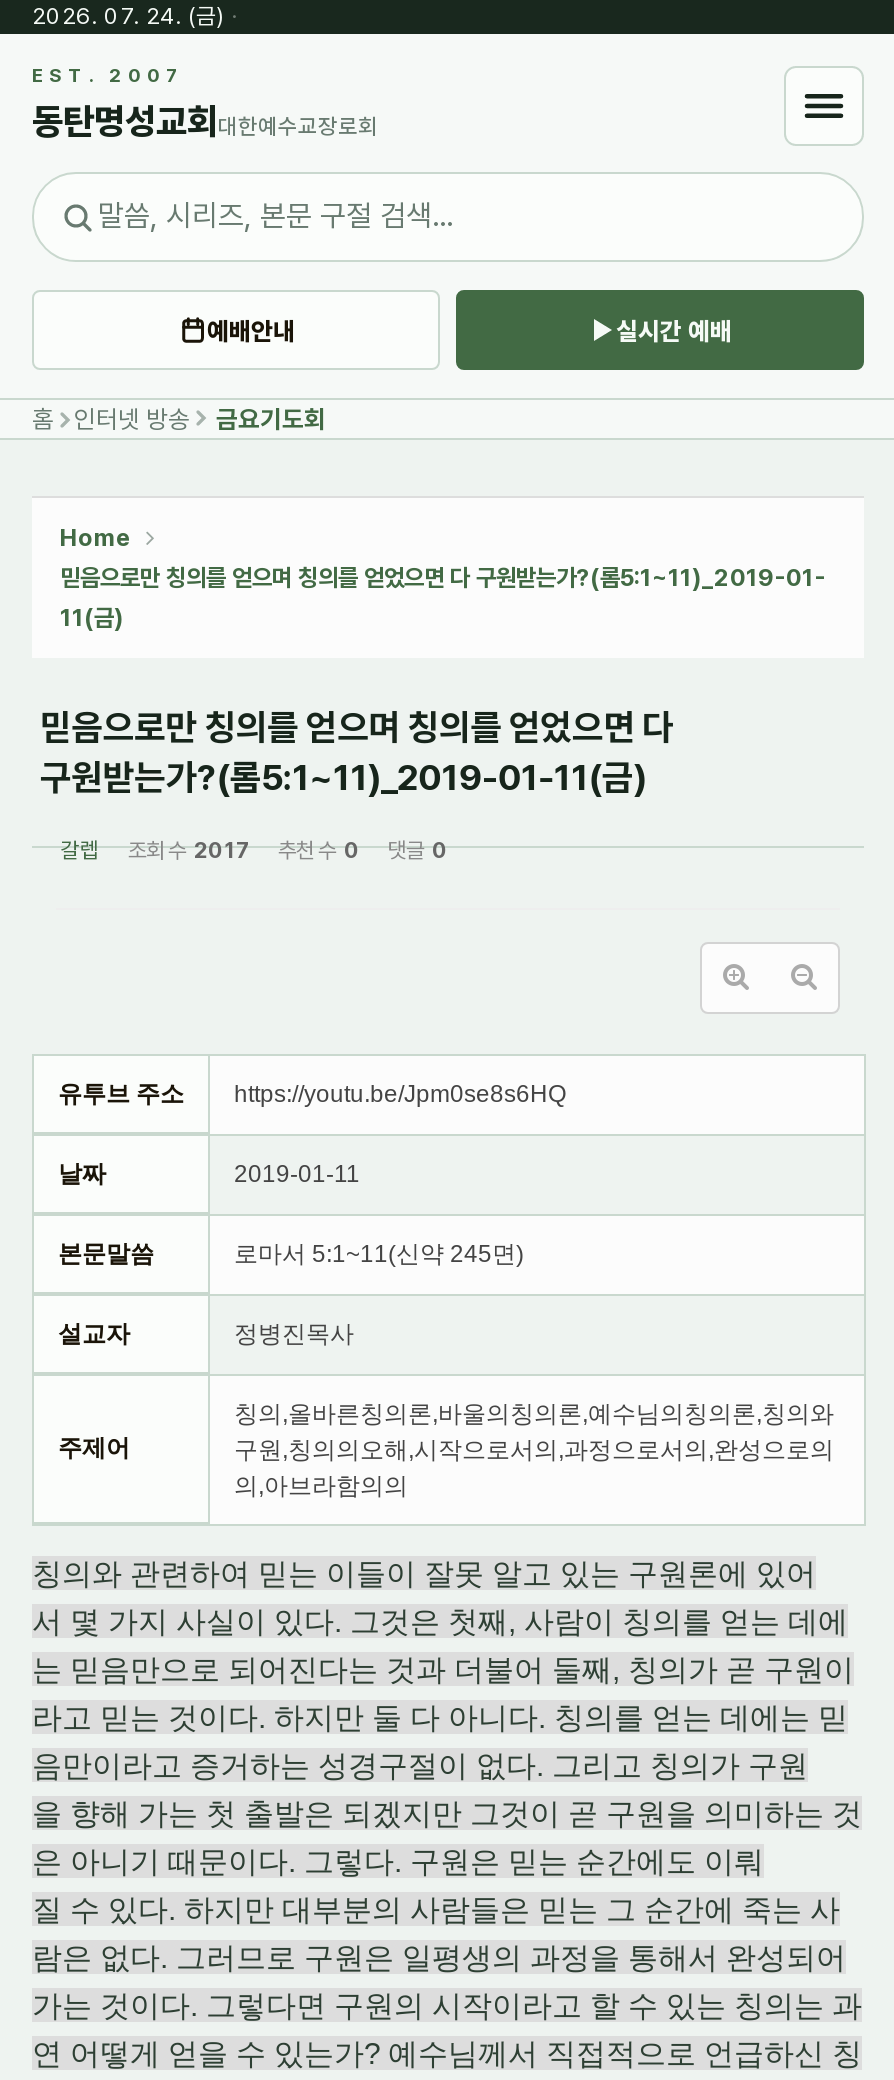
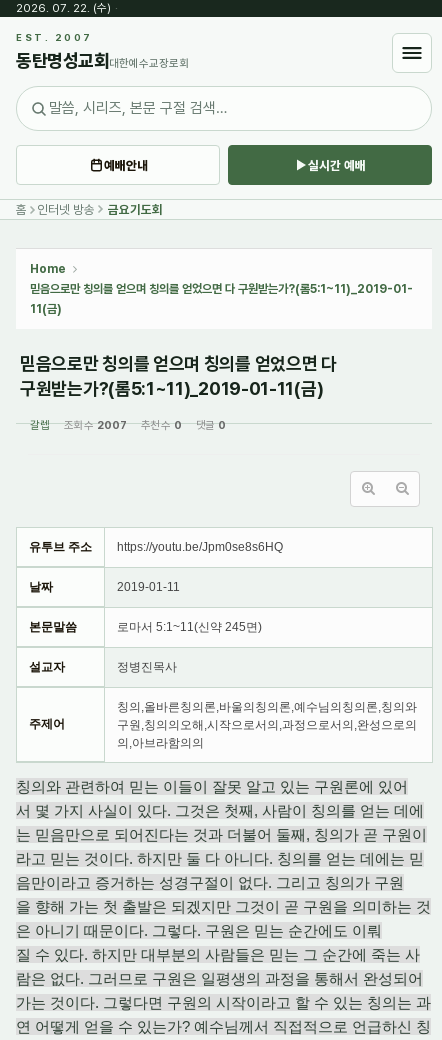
- 2026. 07. 24. (금) ·
+ 2026. 07. 22. (수) ·

- 조회 수 2017
+ 조회 수 2007
